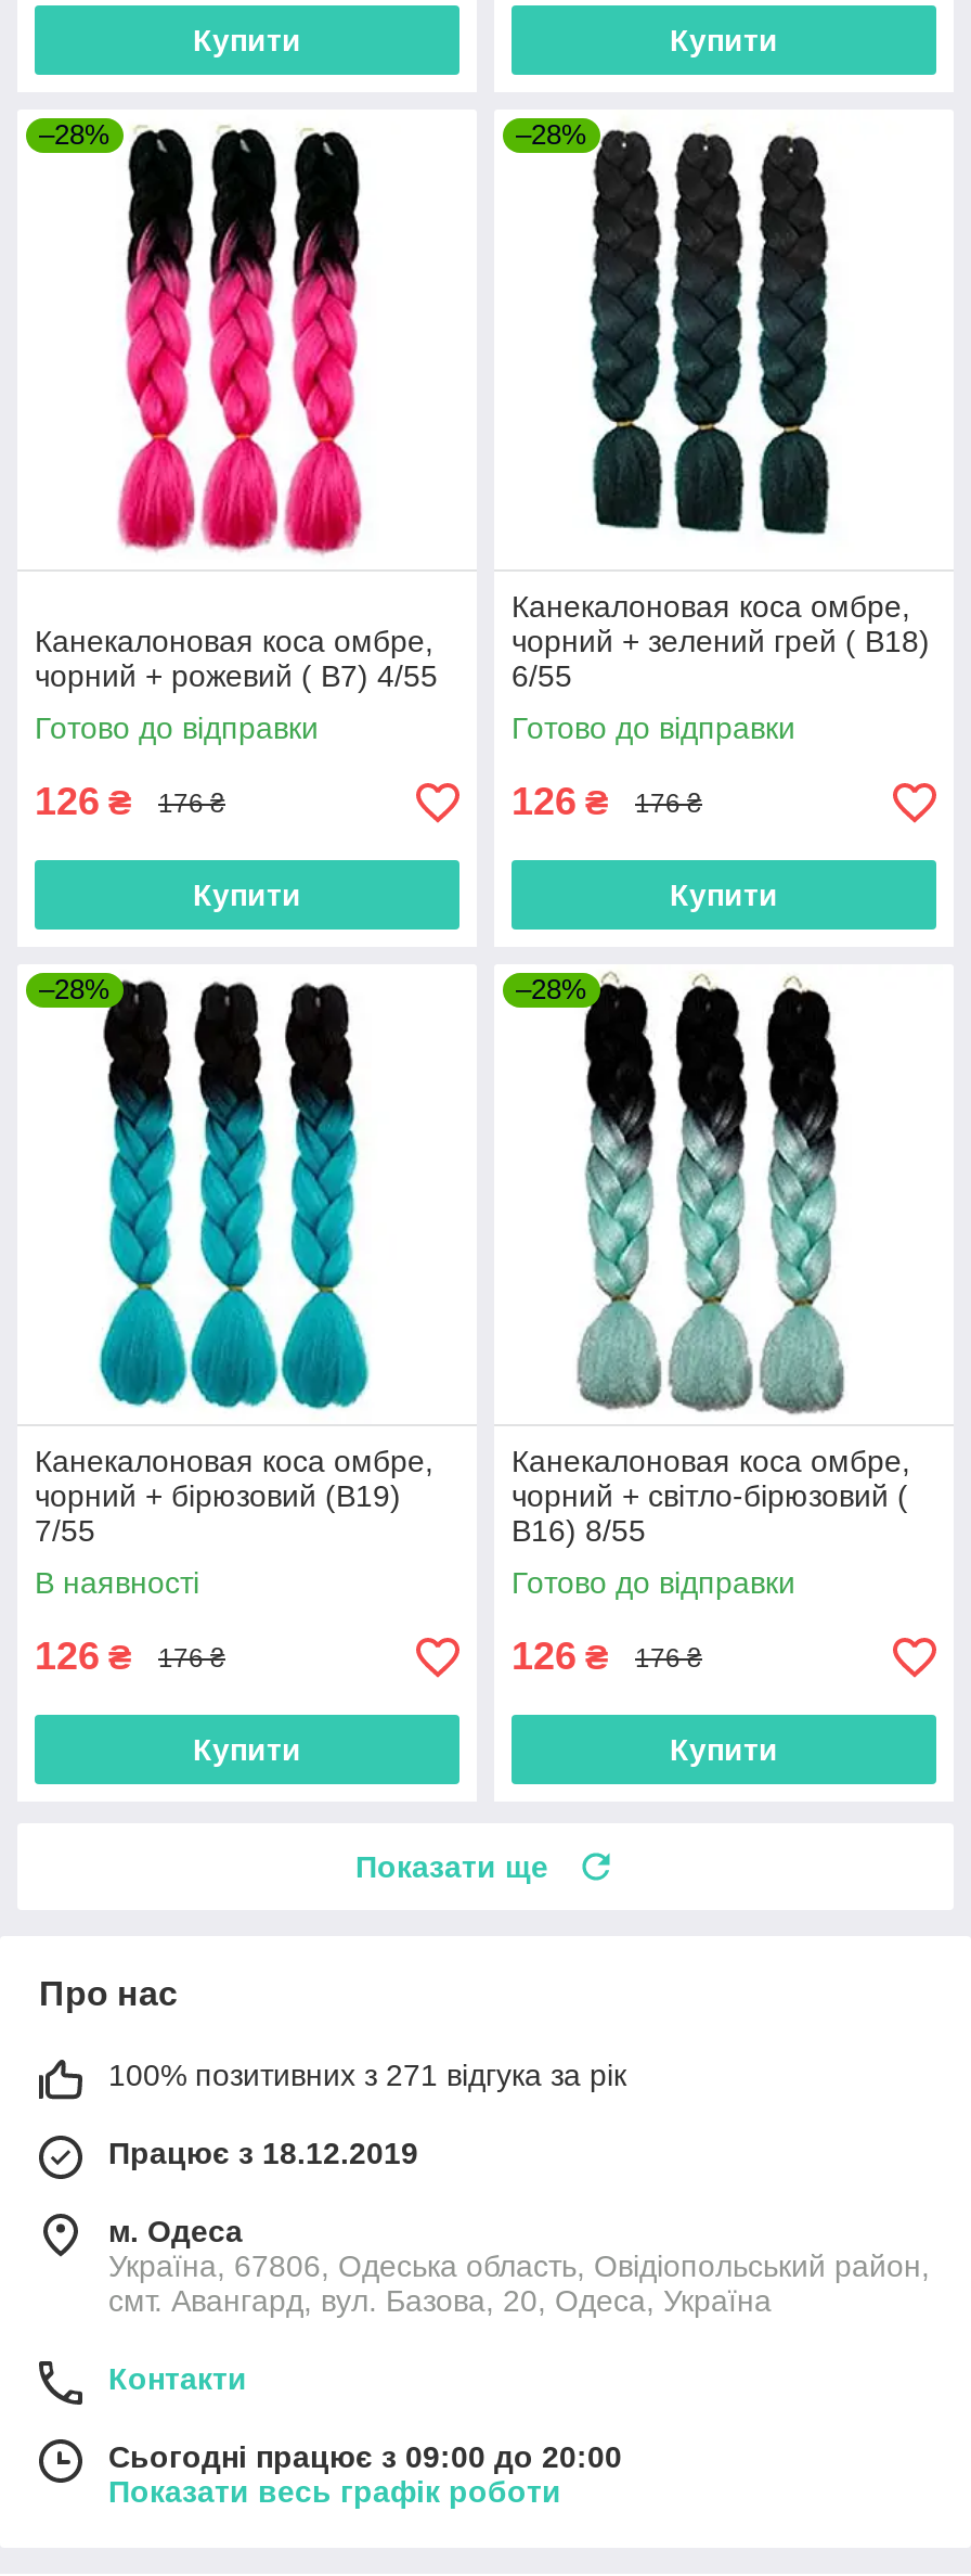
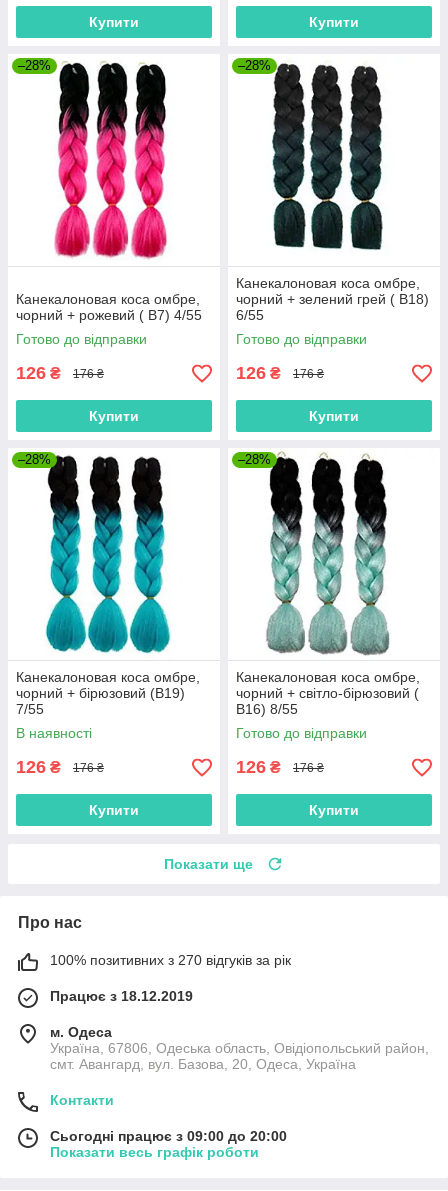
- 100% позитивних з 271 відгука за рік
+ 100% позитивних з 270 відгуків за рік
